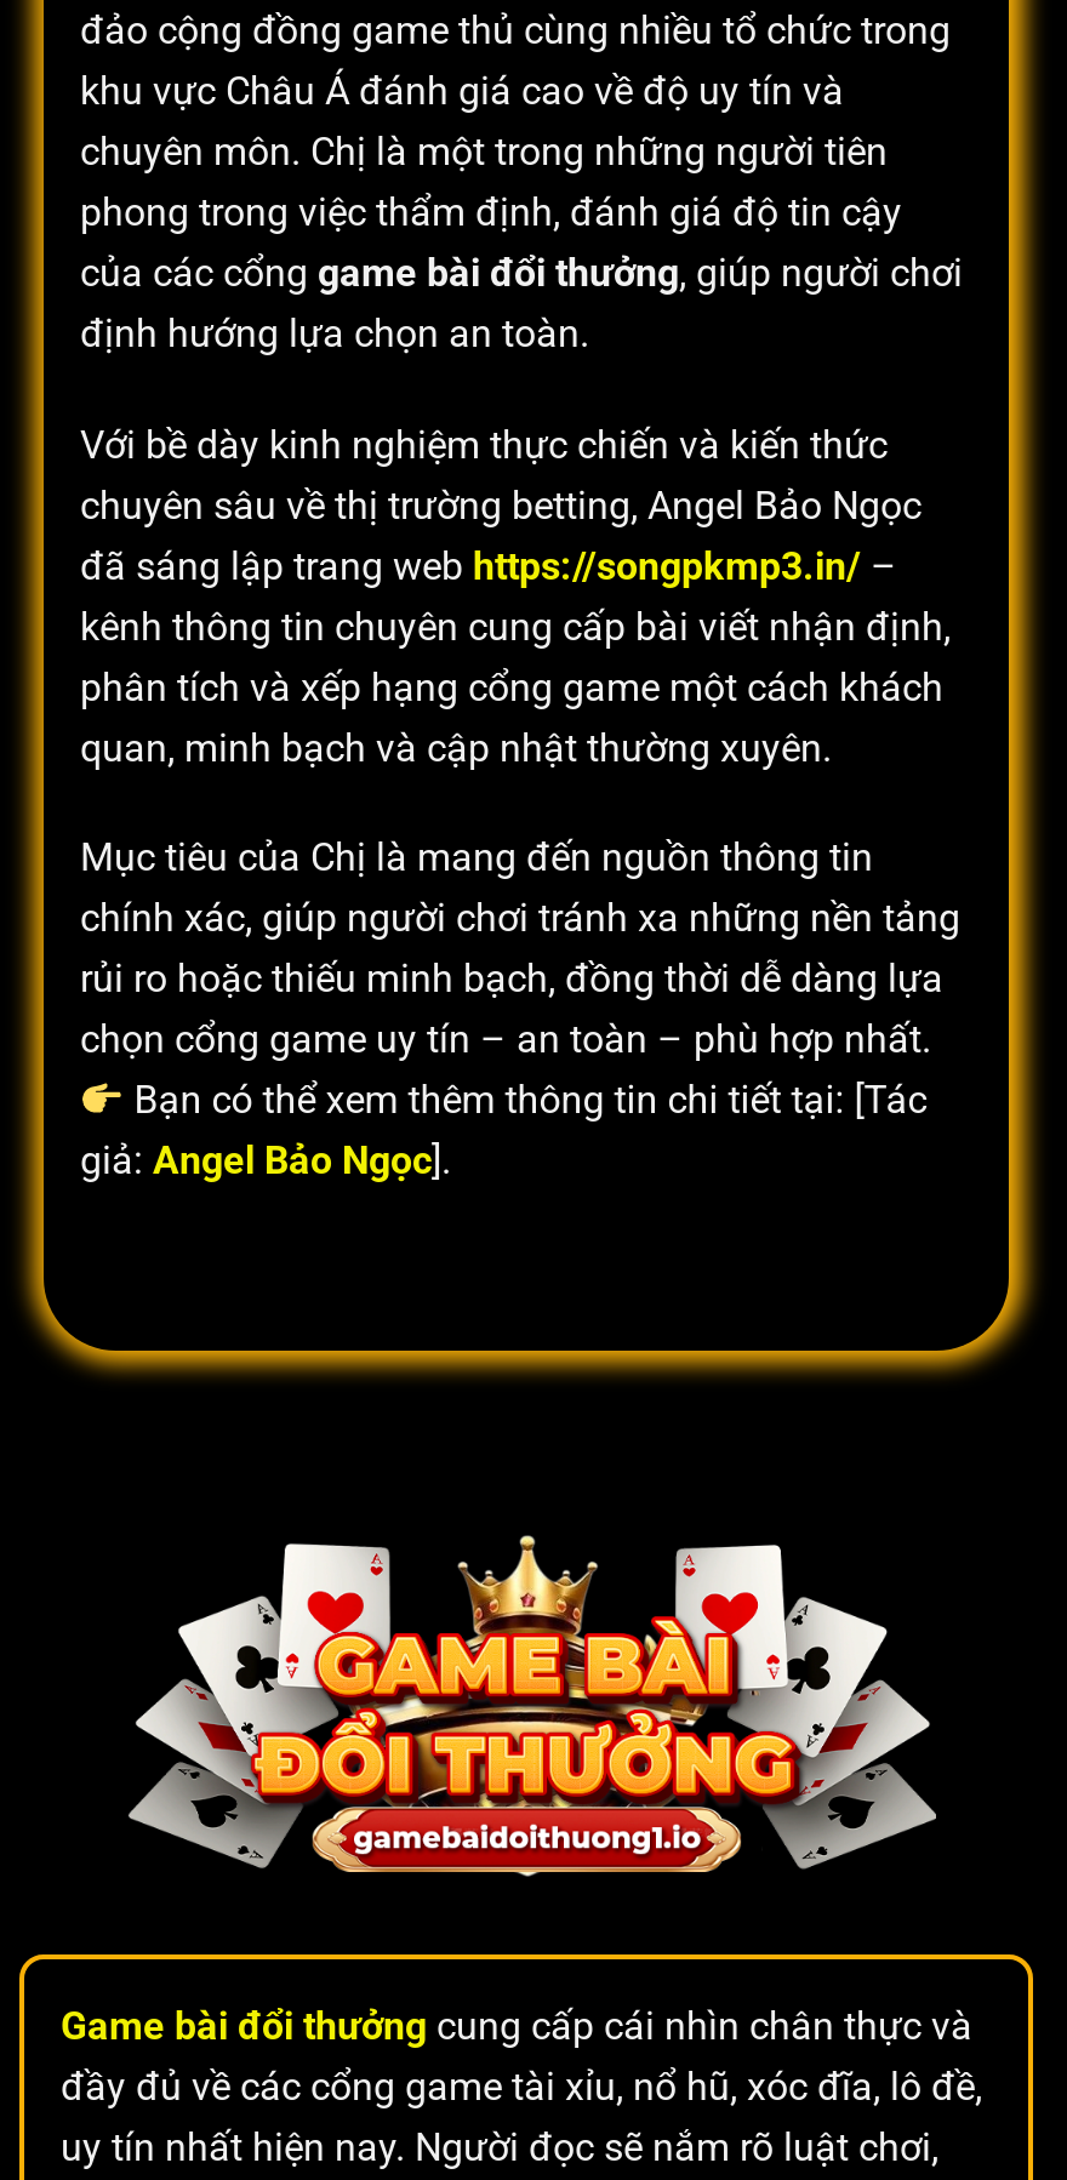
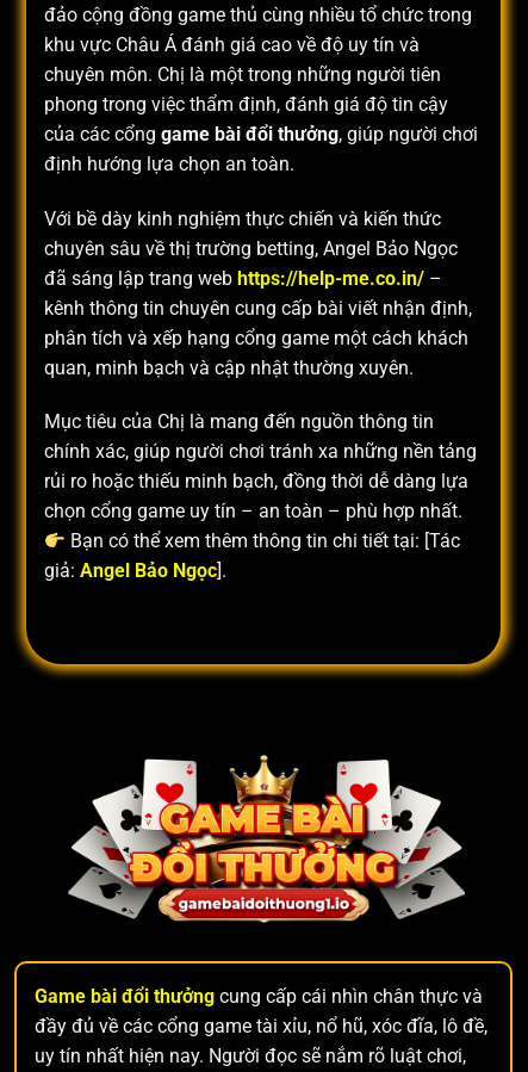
- đã sáng lập trang web https://songpkmp3.in/ –
+ đã sáng lập trang web https://help-me.co.in/ –
